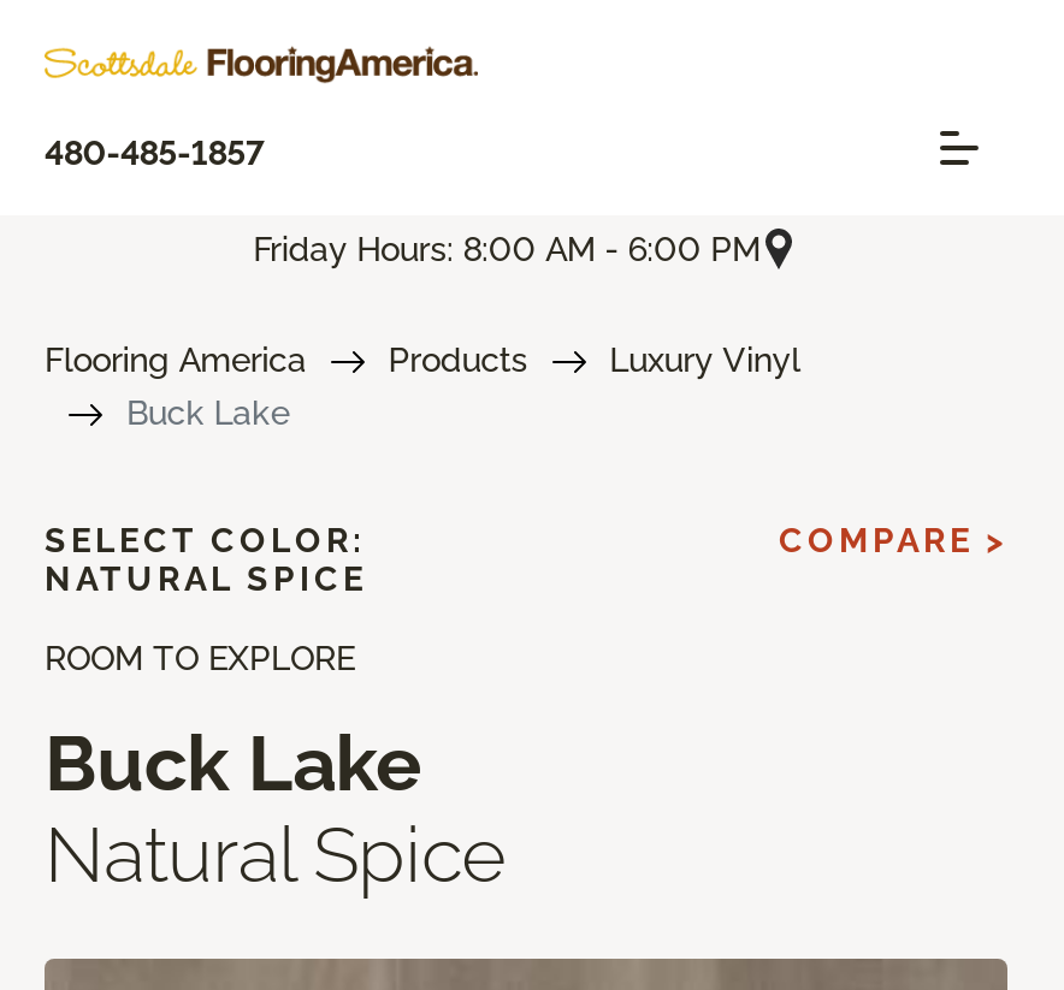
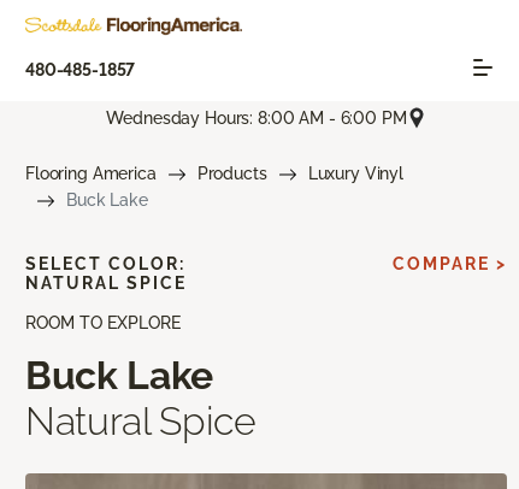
- Friday Hours: 8:00 AM - 6:00 PM
+ Wednesday Hours: 8:00 AM - 6:00 PM
